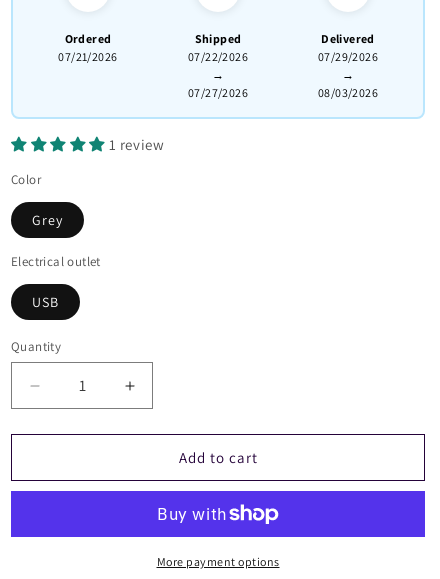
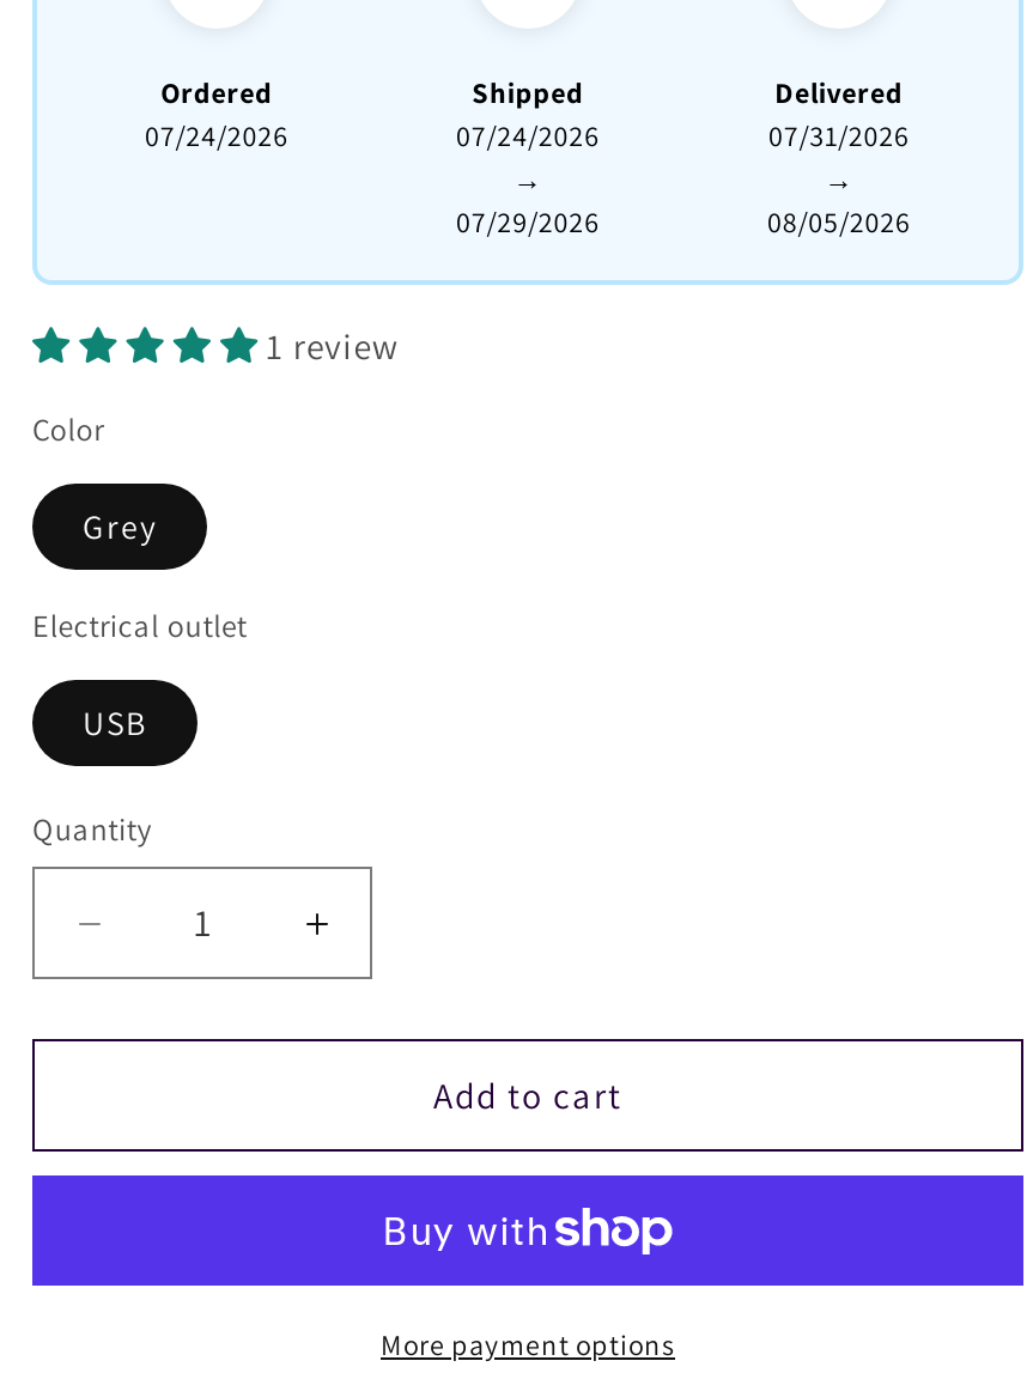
- 07/21/2026
+ 07/24/2026

- 07/22/2026
+ 07/24/2026

- 07/29/2026
+ 07/31/2026

- 07/27/2026
+ 07/29/2026

- 08/03/2026
+ 08/05/2026
